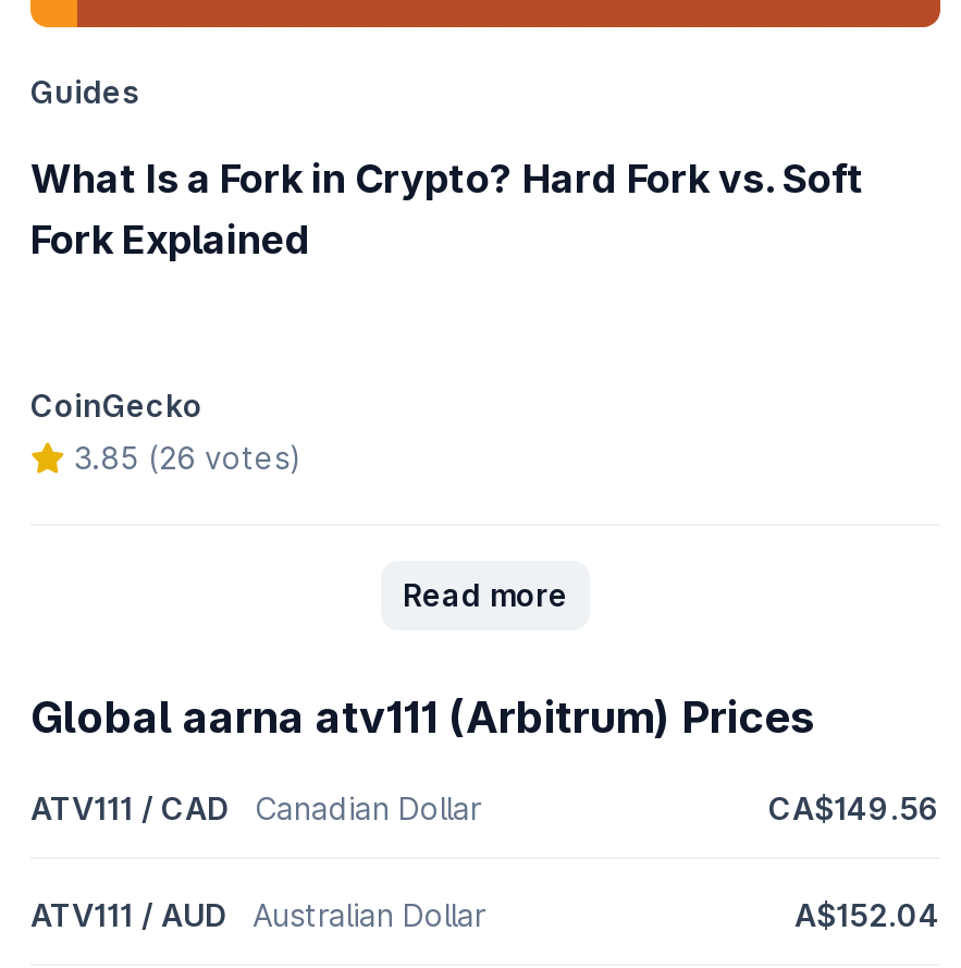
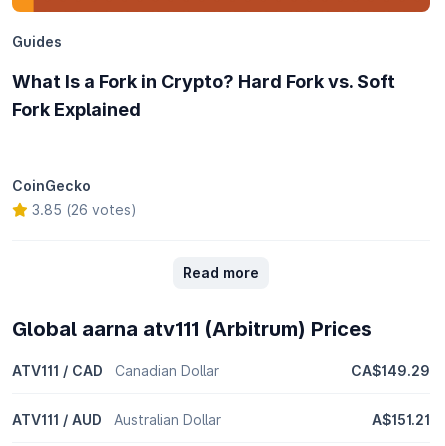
- CA$149.56
+ CA$149.29

- A$152.04
+ A$151.21
